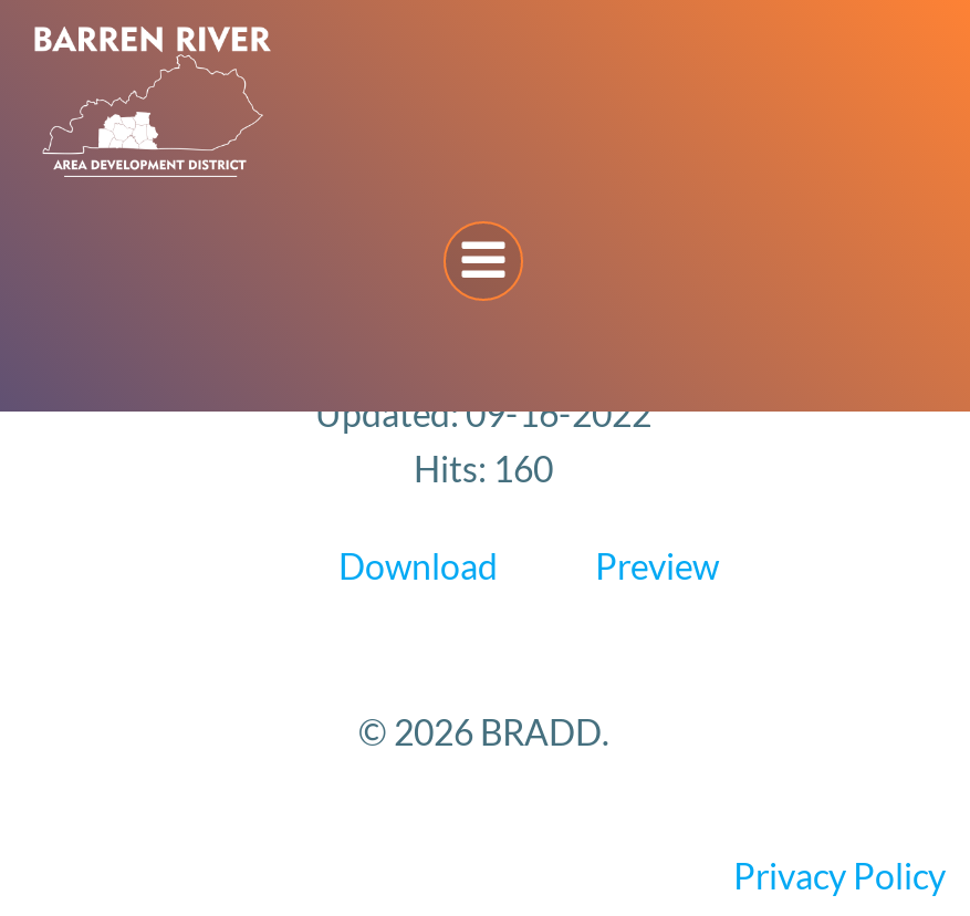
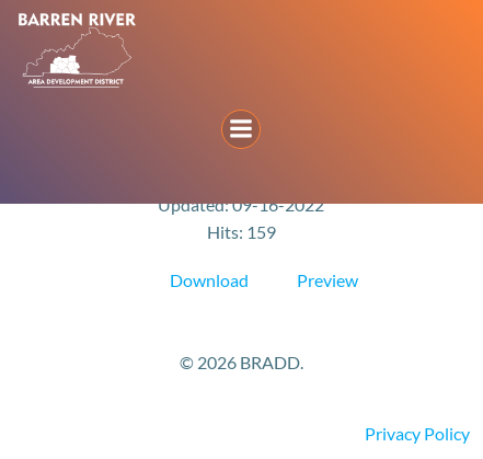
- Hits: 160
+ Hits: 159
